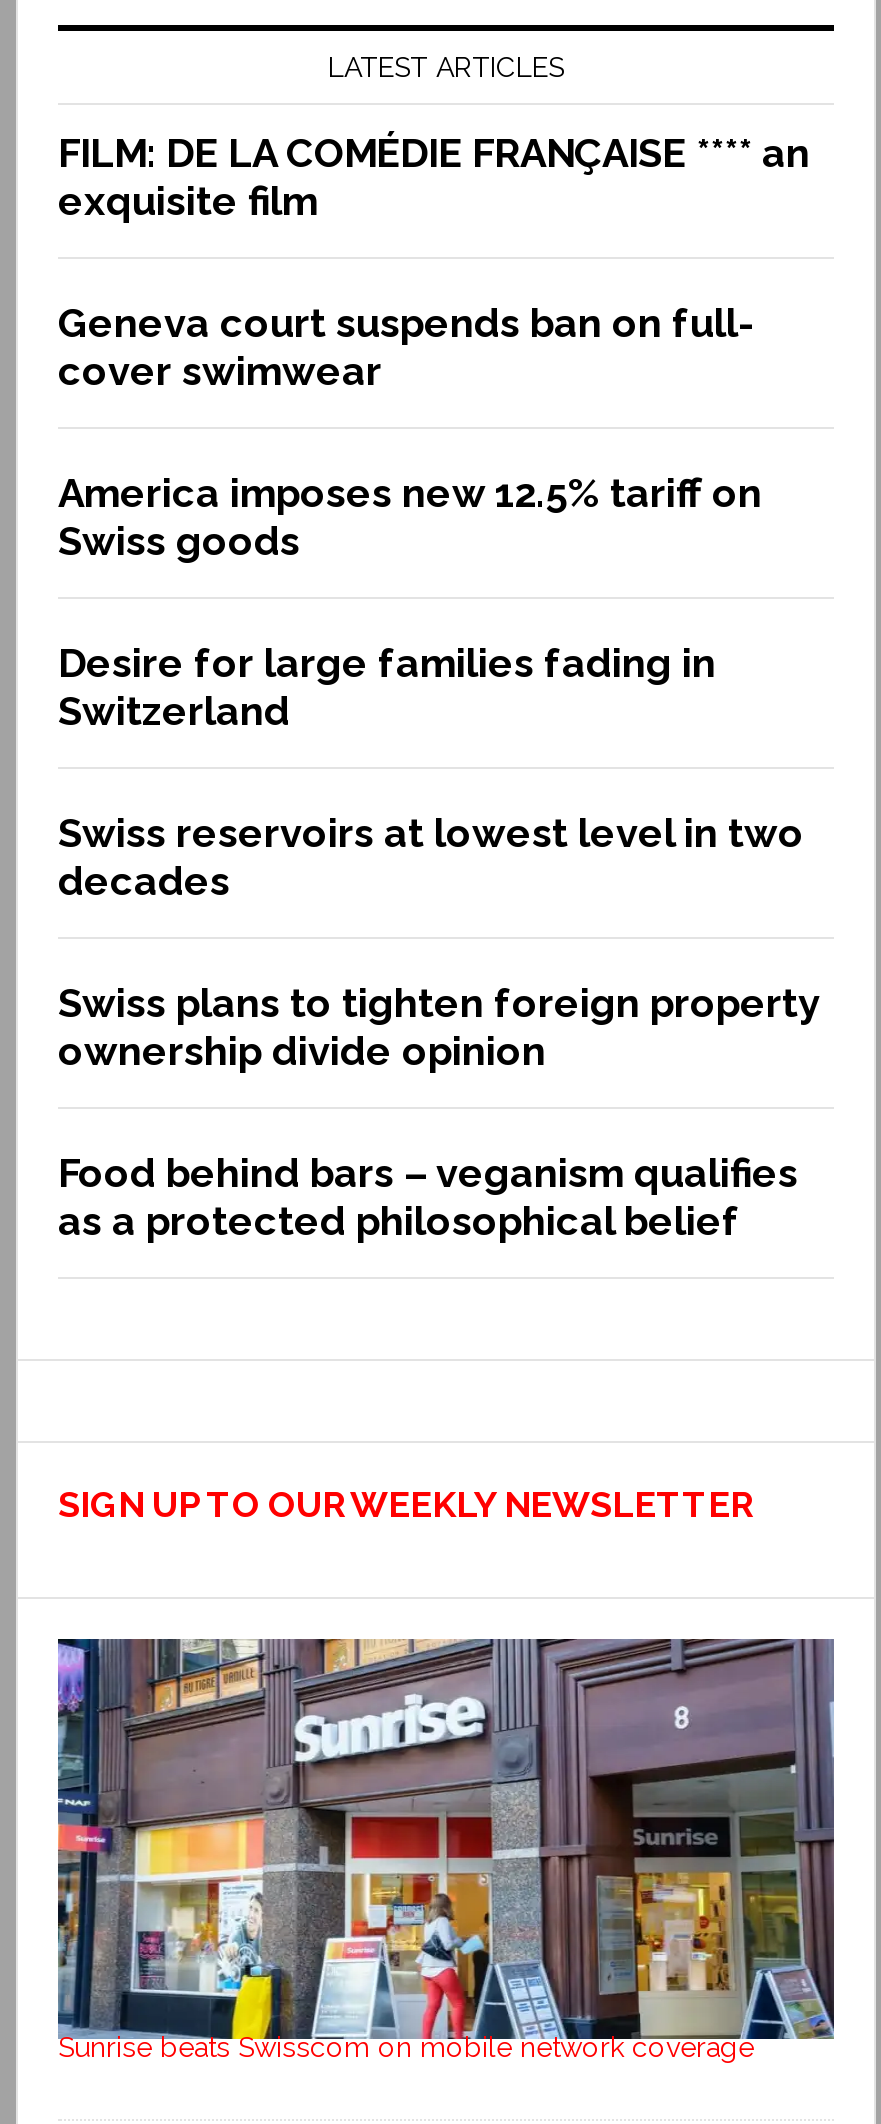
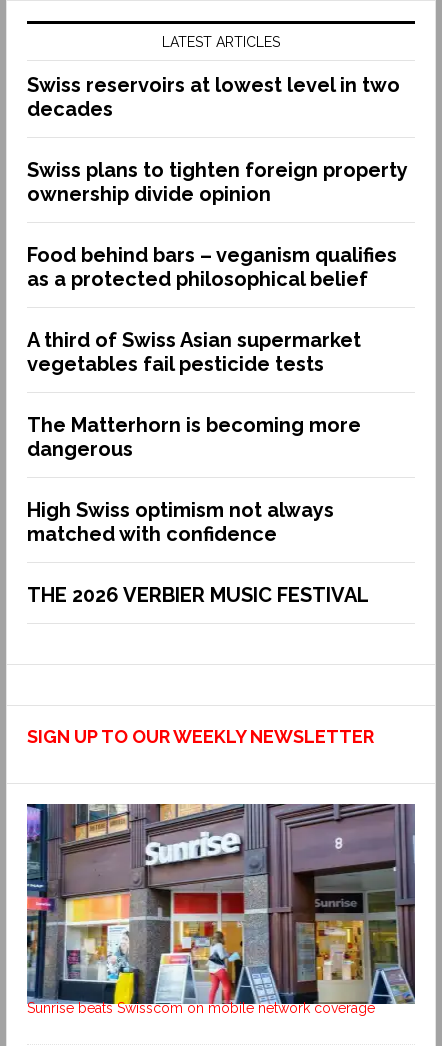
- FILM: DE LA COMÉDIE FRANÇAISE **** an
- exquisite film
- Geneva court suspends ban on full-
- cover swimwear
- America imposes new 12.5% tariff on
- Swiss goods
- Desire for large families fading in
- Switzerland

moved up: Swiss reservoirs at lowest level in two | decades | Swiss plans to tighten foreign property | ownership divide opinion | Food behind bars – veganism qualifies | as a protected philosophical belief

+ A third of Swiss Asian supermarket
+ vegetables fail pesticide tests
+ The Matterhorn is becoming more
+ dangerous
+ High Swiss optimism not always
+ matched with confidence
+ THE 2026 VERBIER MUSIC FESTIVAL
